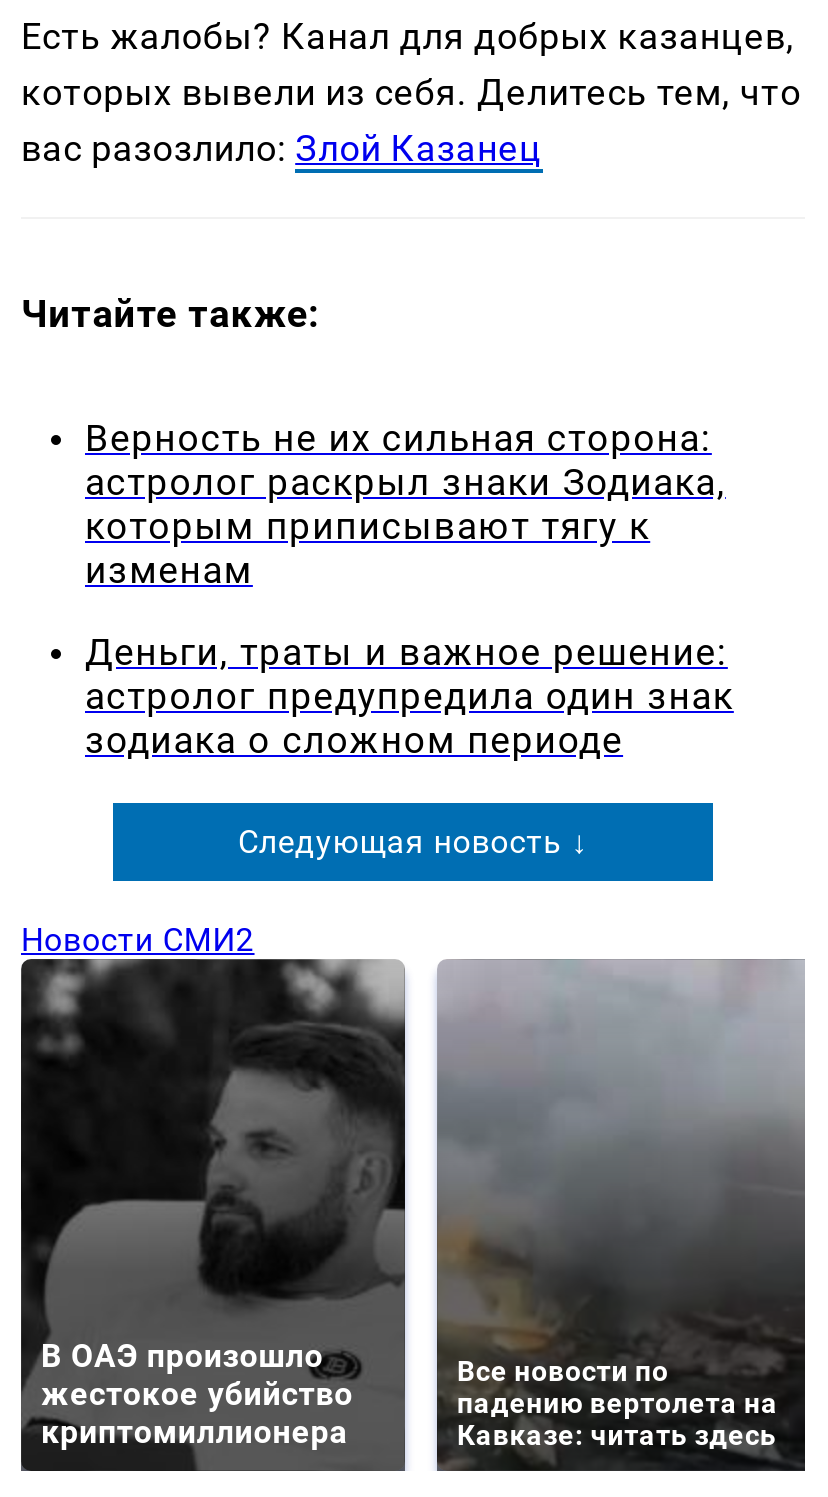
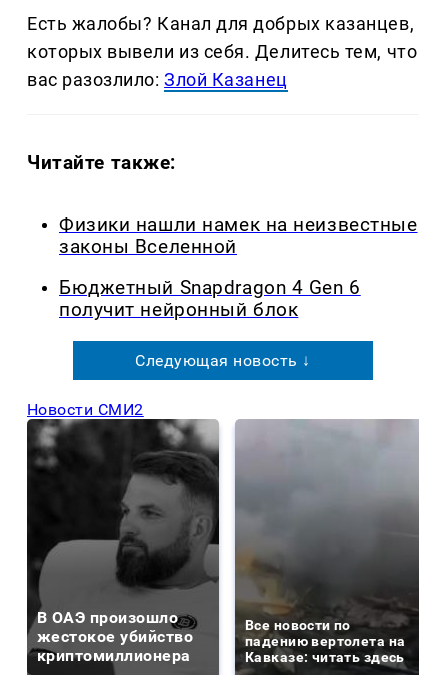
- Верность не их сильная сторона:
- астролог раскрыл знаки Зодиака,
- которым приписывают тягу к
- изменам
+ Физики нашли намек на неизвестные
+ законы Вселенной

- Деньги, траты и важное решение:
- астролог предупредила один знак
- зодиака о сложном периоде
+ Бюджетный Snapdragon 4 Gen 6
+ получит нейронный блок
